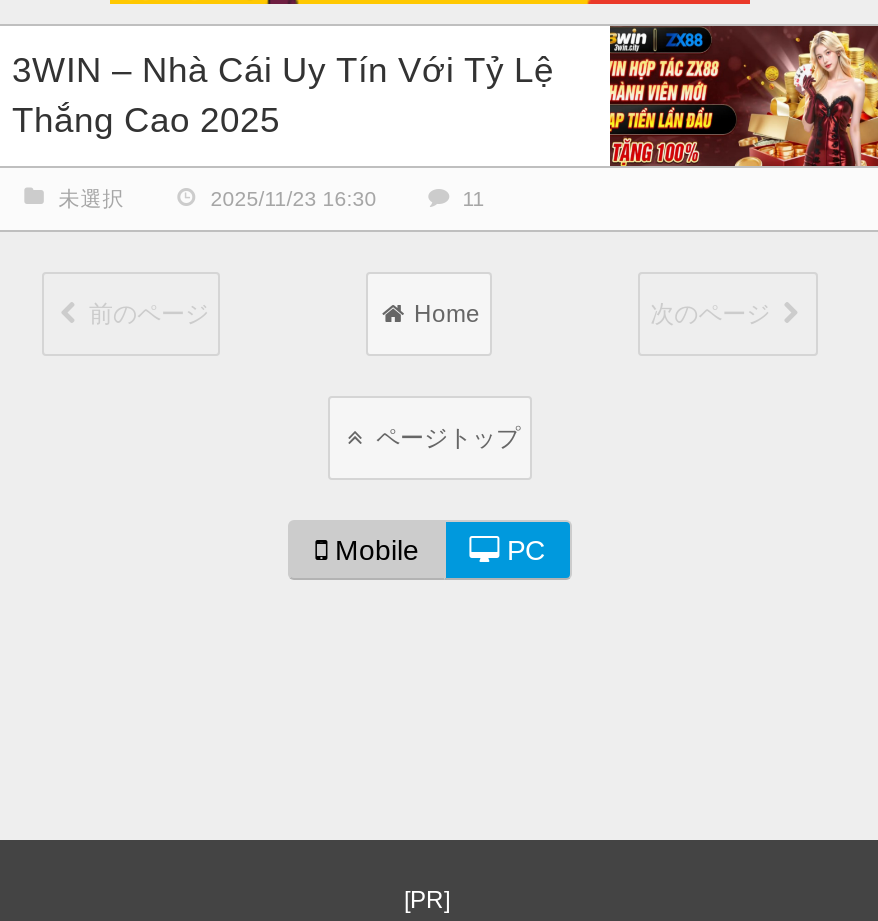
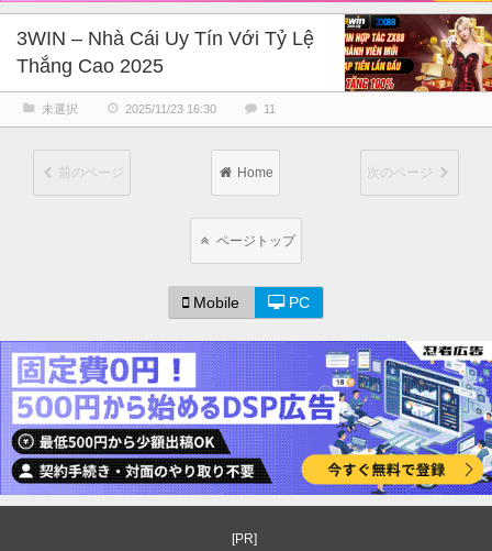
+ [image]
